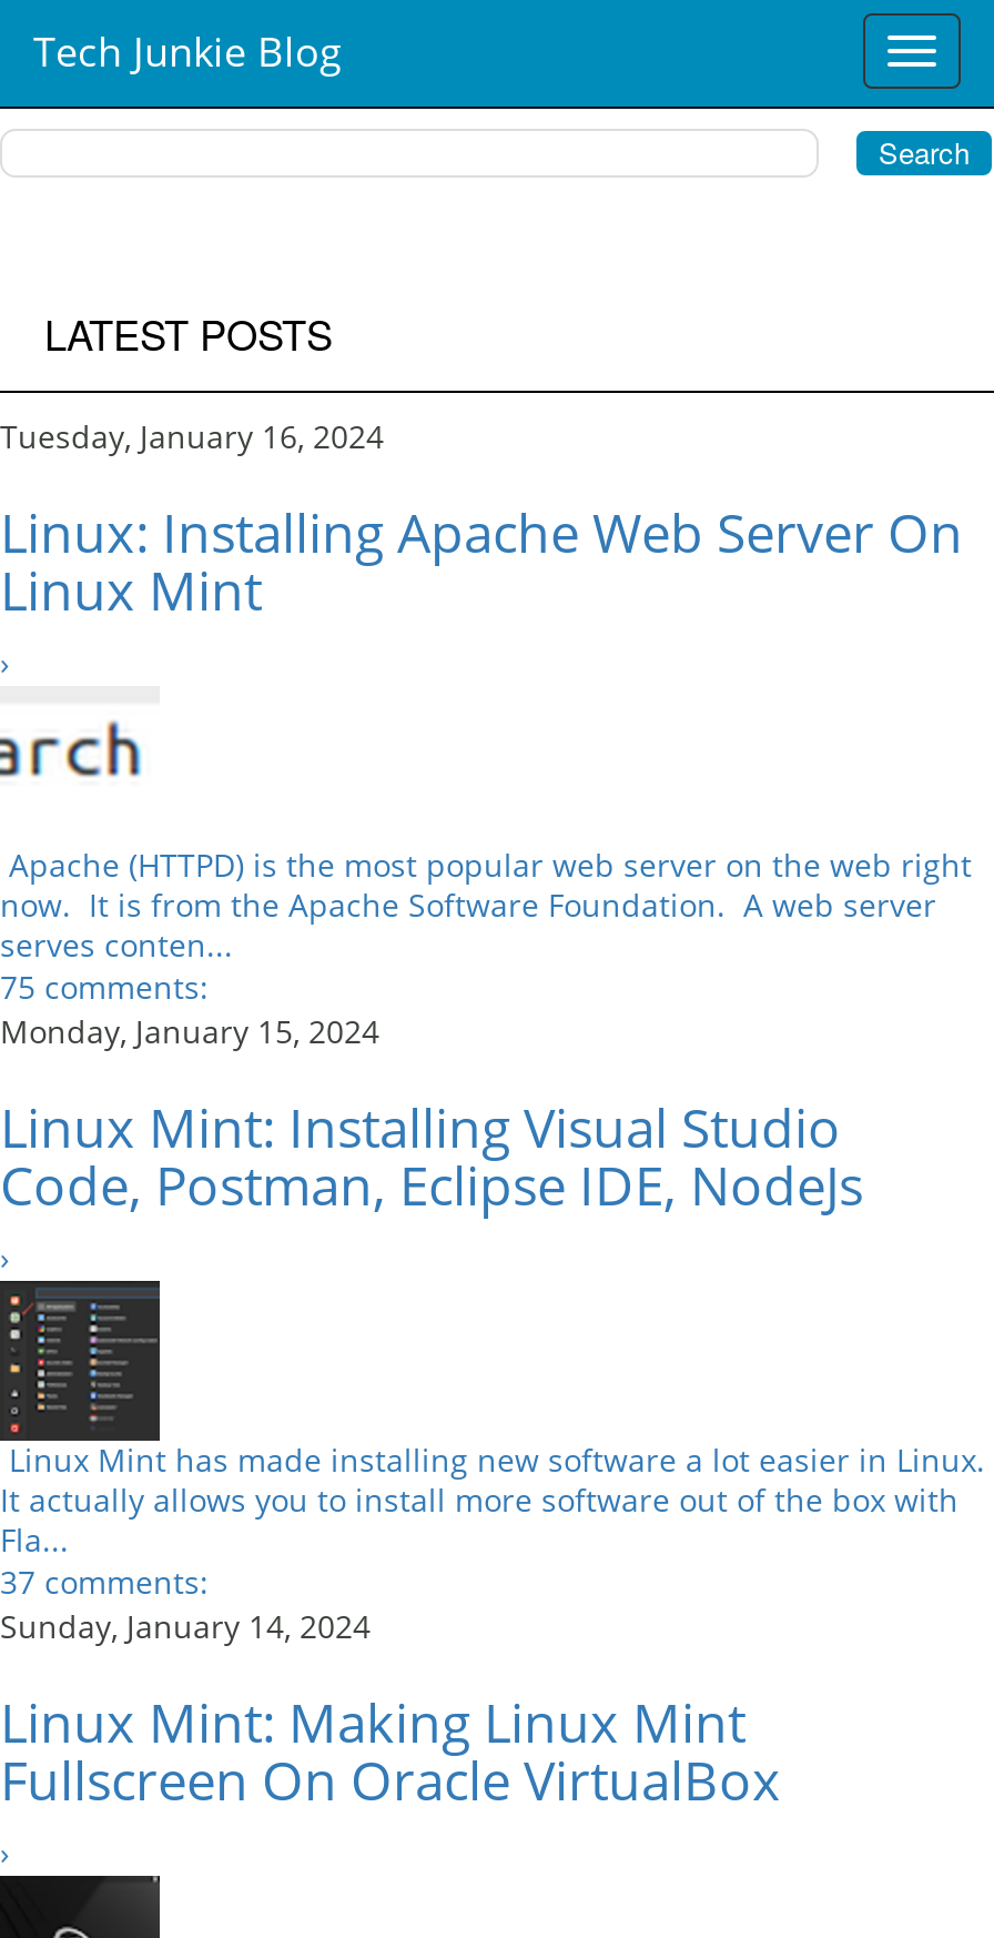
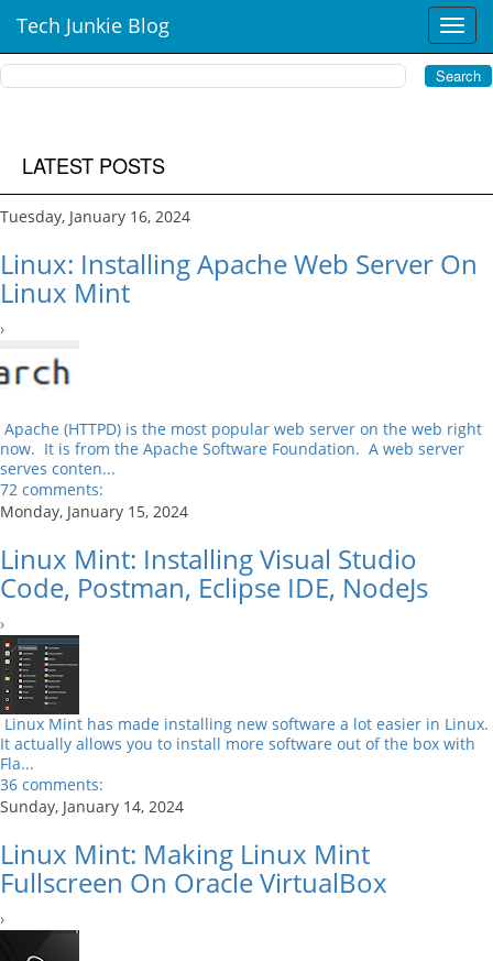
- 75 comments:
+ 72 comments:

- 37 comments:
+ 36 comments:
